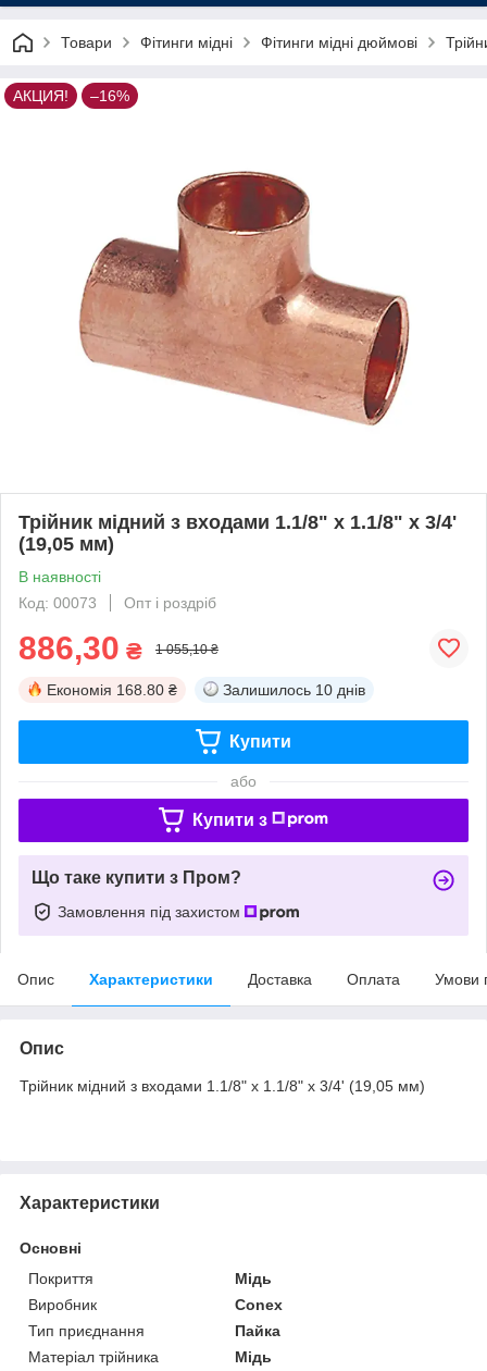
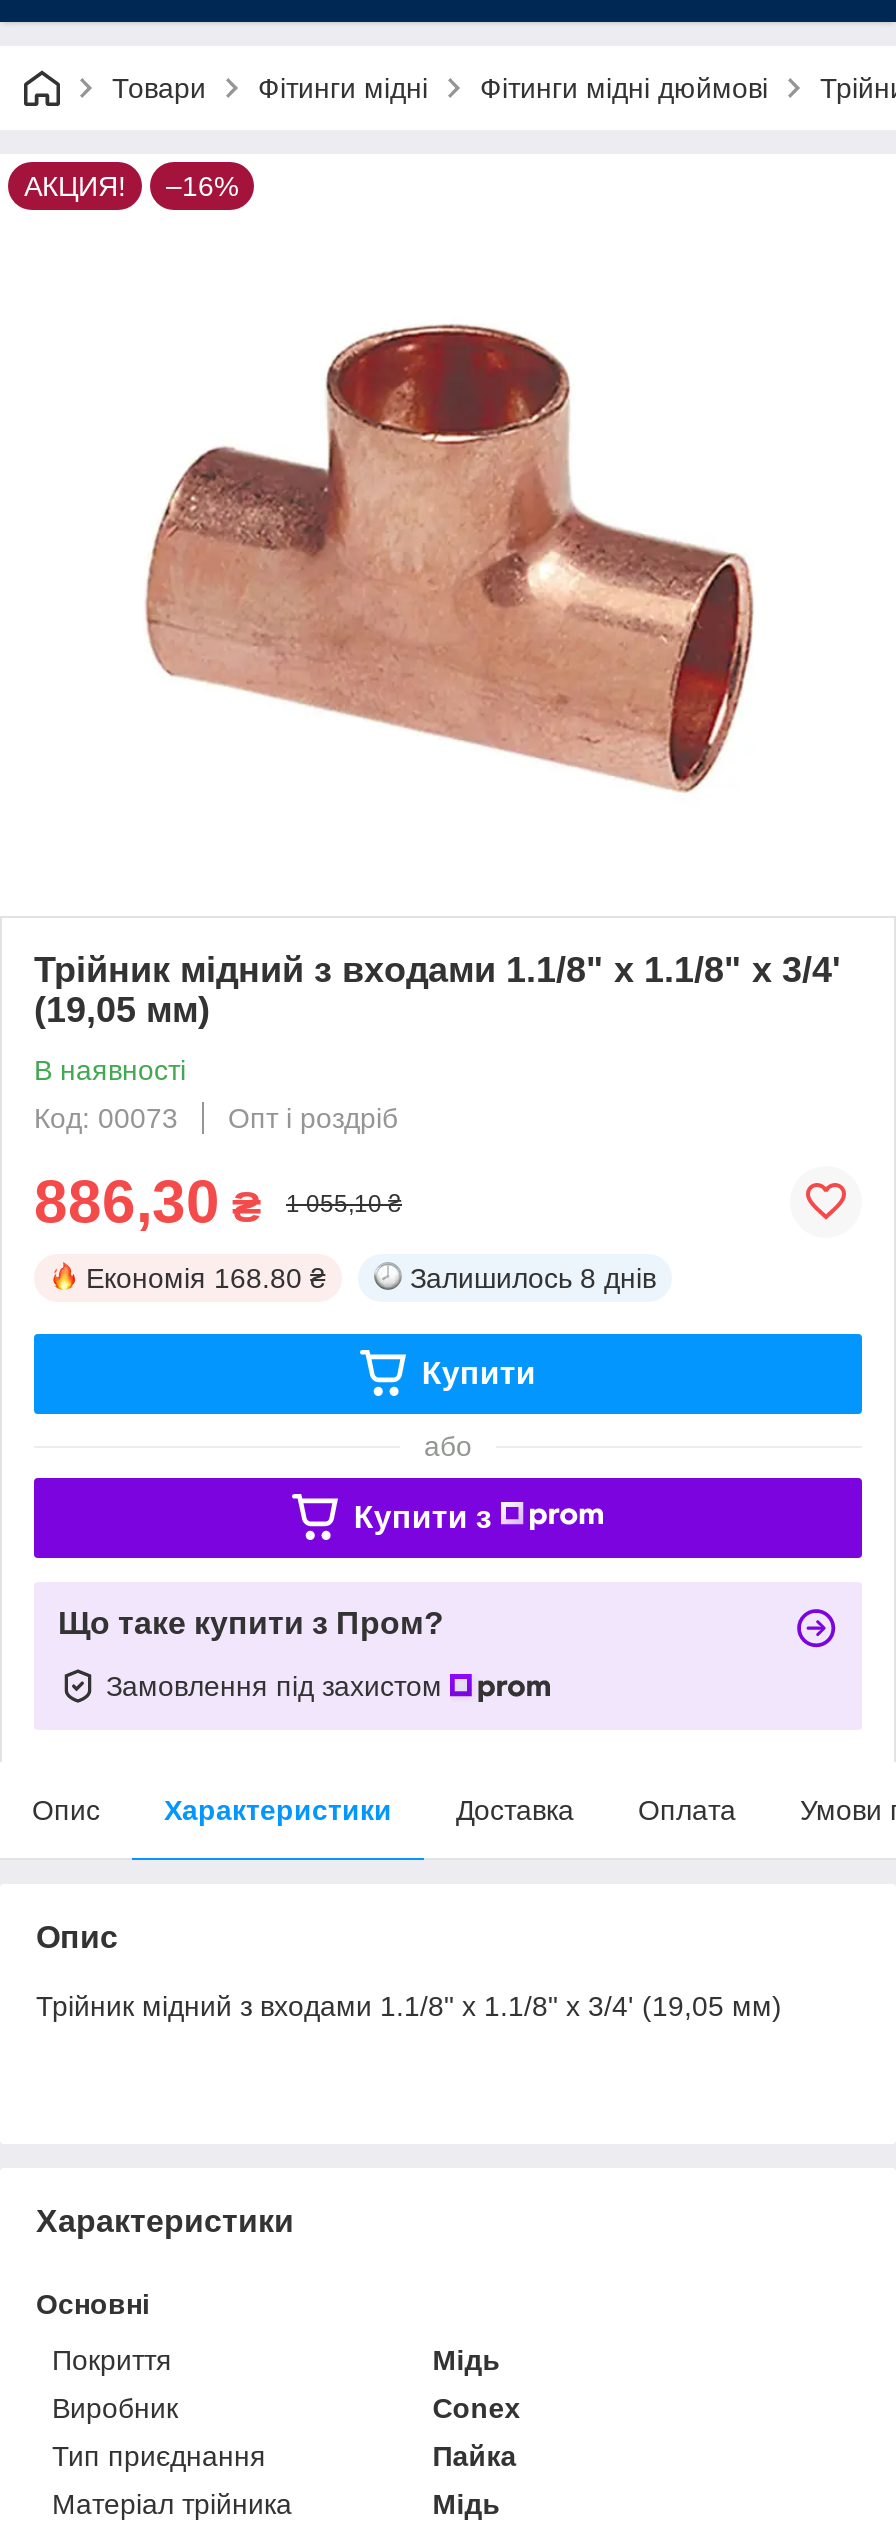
- Залишилось 10 днів
+ Залишилось 8 днів
